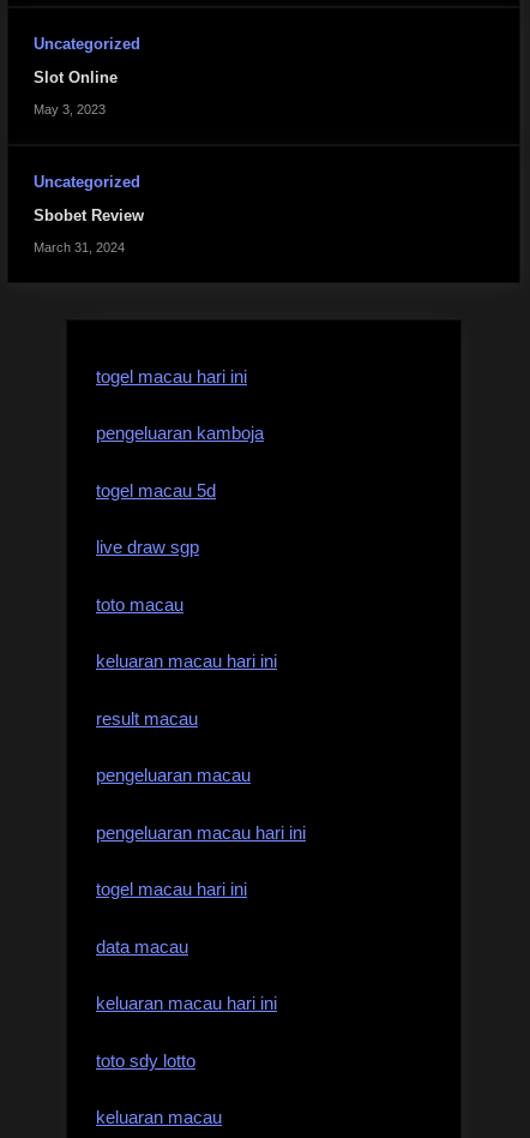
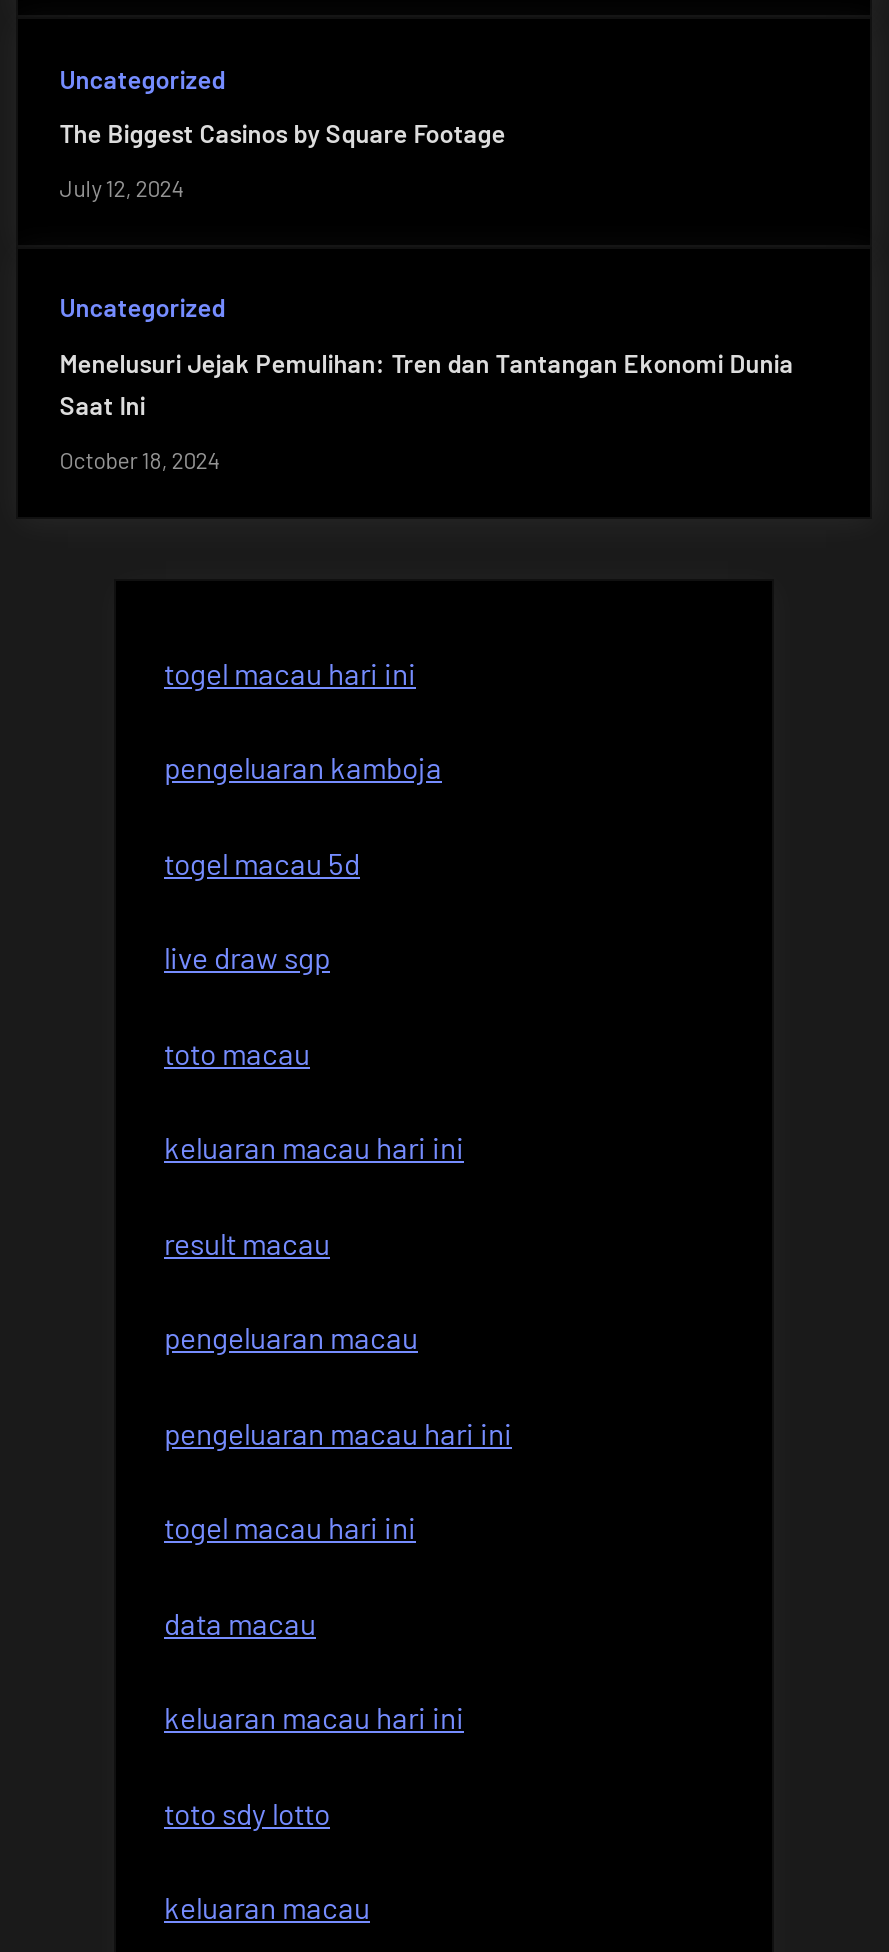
- Slot Online
+ The Biggest Casinos by Square Footage

- May 3, 2023
+ July 12, 2024

- Sbobet Review
+ Menelusuri Jejak Pemulihan: Tren dan Tantangan Ekonomi Dunia
+ Saat Ini

- March 31, 2024
+ October 18, 2024
